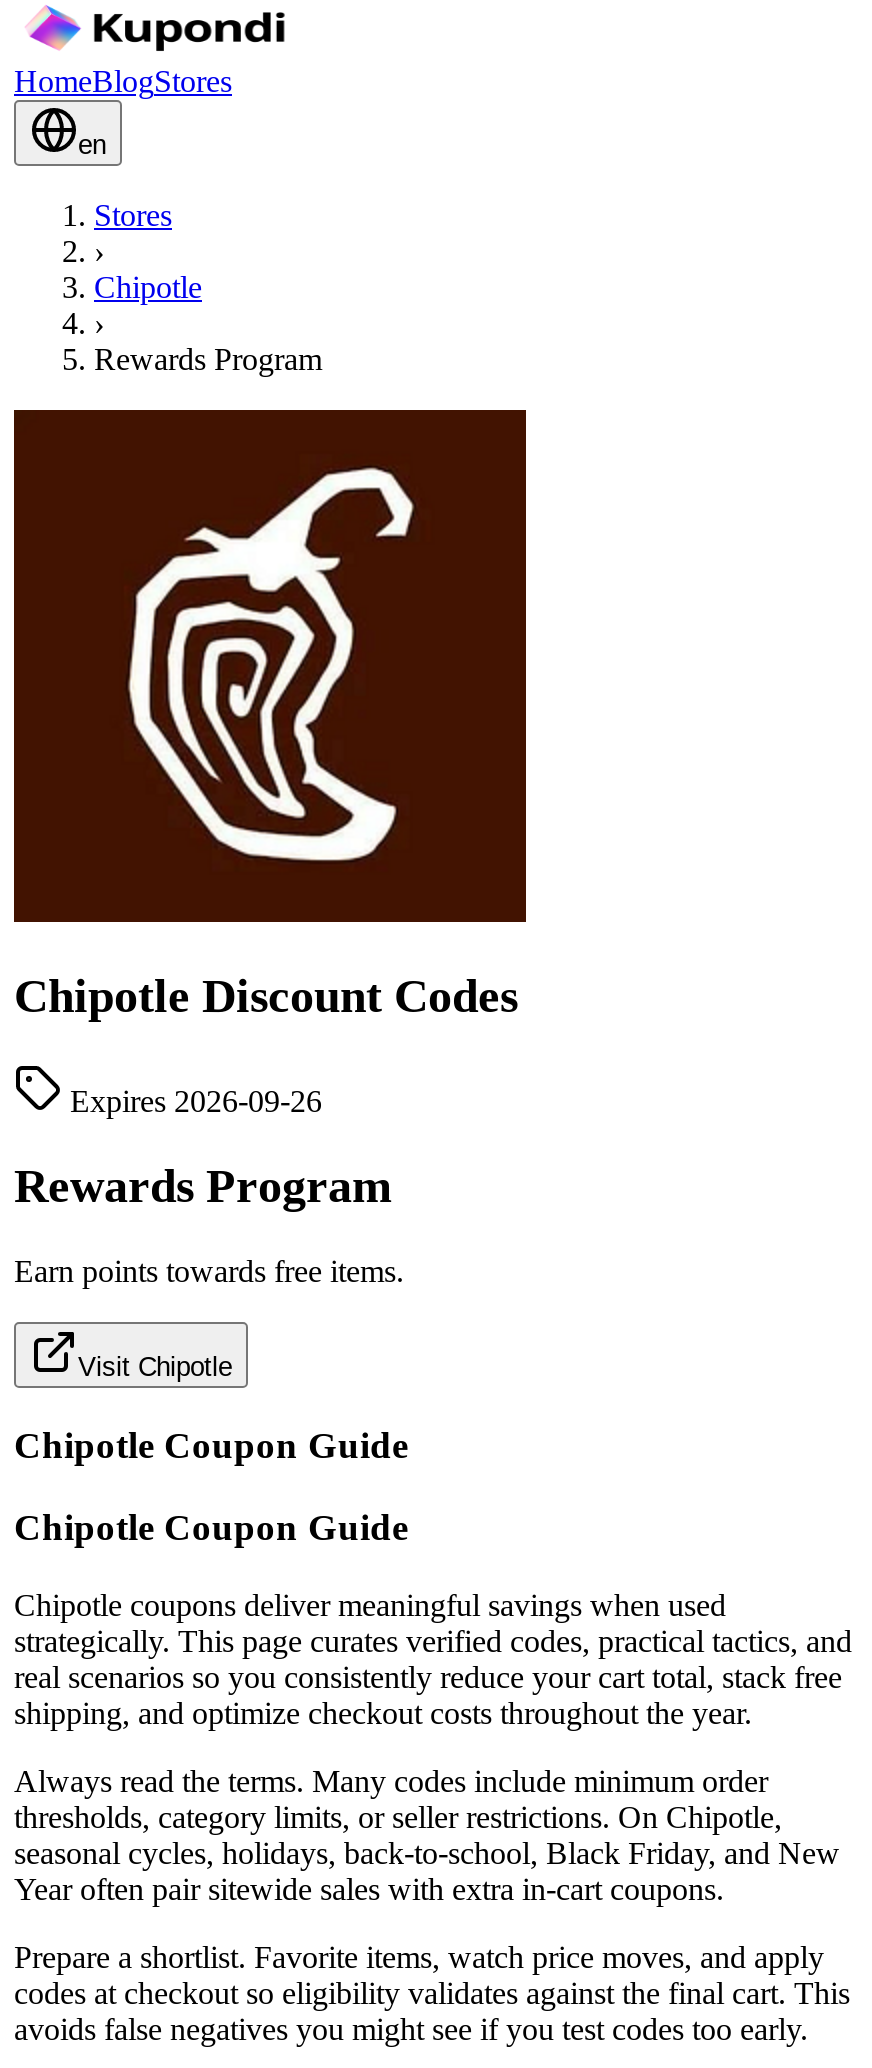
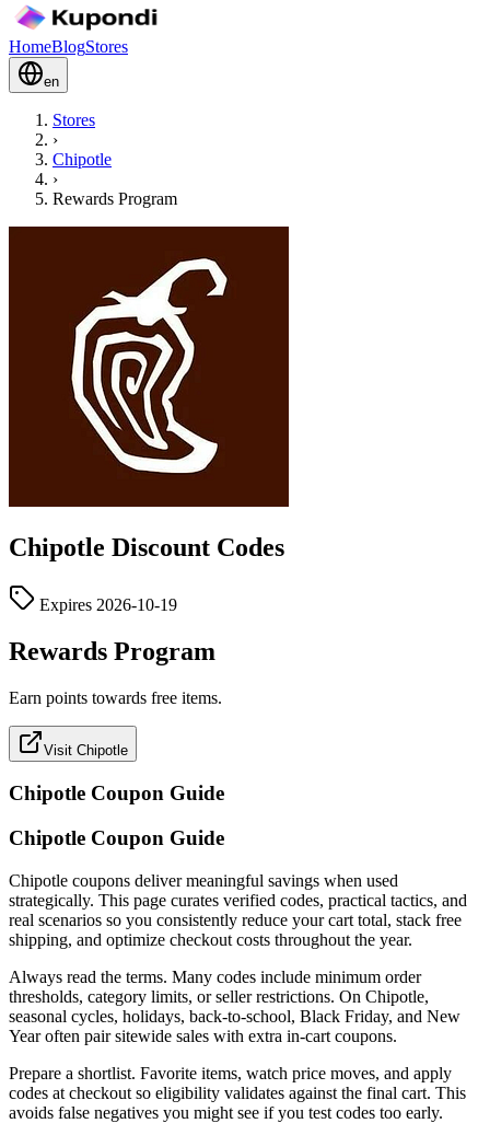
- Expires 2026-09-26
+ Expires 2026-10-19
